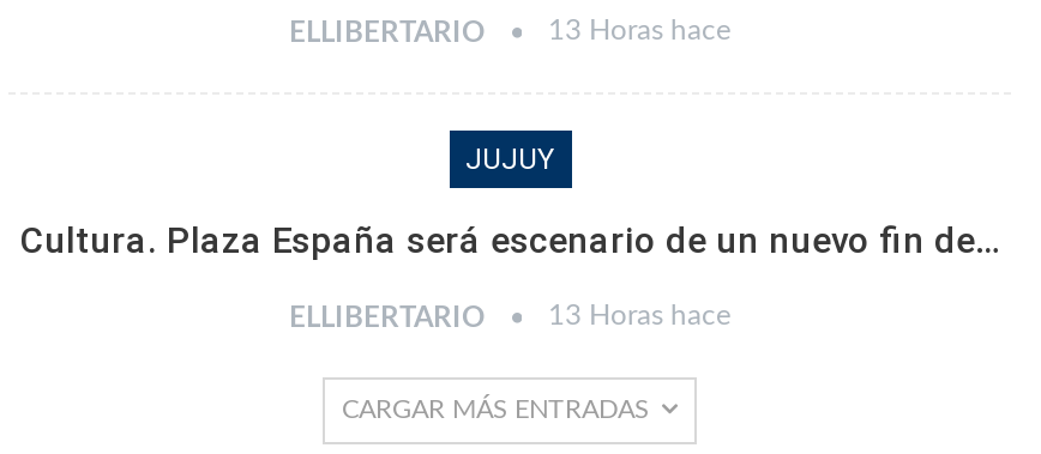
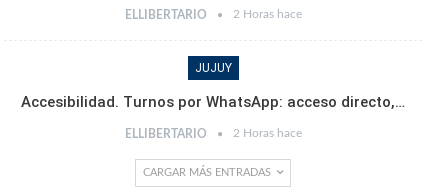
- ELLIBERTARIO 13 Horas hace
+ ELLIBERTARIO 2 Horas hace

- Cultura. Plaza España será escenario de un nuevo fin de…
+ Accesibilidad. Turnos por WhatsApp: acceso directo,…

- ELLIBERTARIO 13 Horas hace
+ ELLIBERTARIO 2 Horas hace
